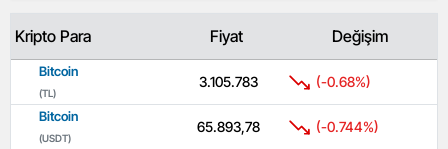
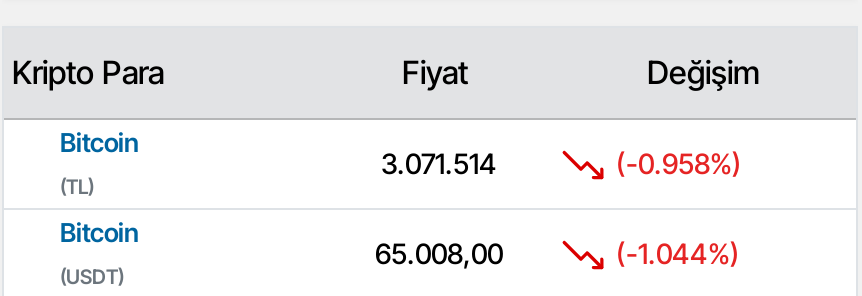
- 3.105.783
+ 3.071.514

- (-0.68%)
+ (-0.958%)

- 65.893,78
+ 65.008,00

- (-0.744%)
+ (-1.044%)
